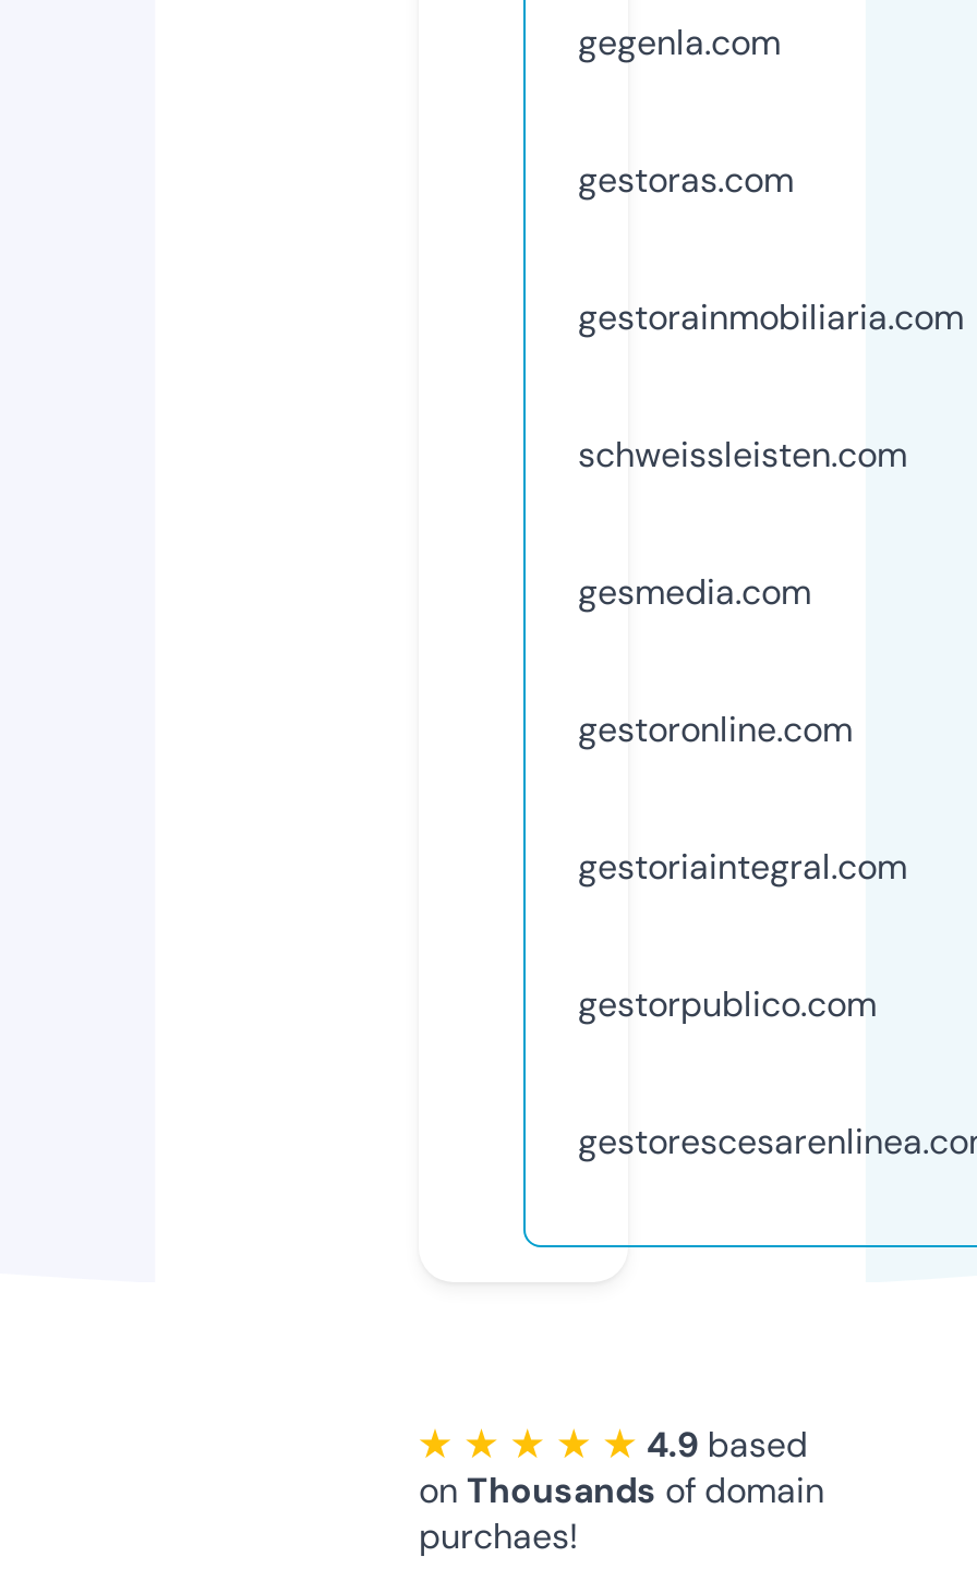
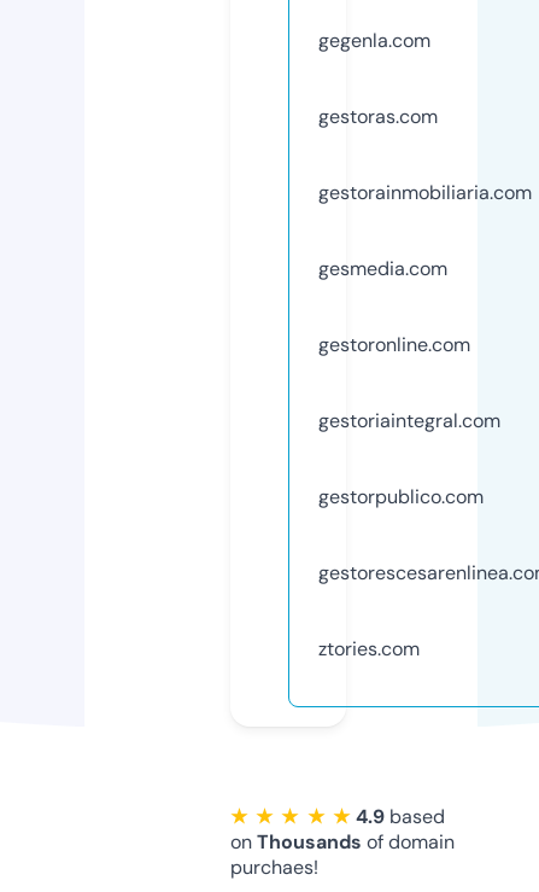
- schweissleisten.com

moved up: gesmedia.com | gestoronline.com | gestoriaintegral.com | gestorpublico.com

+ ztories.com
